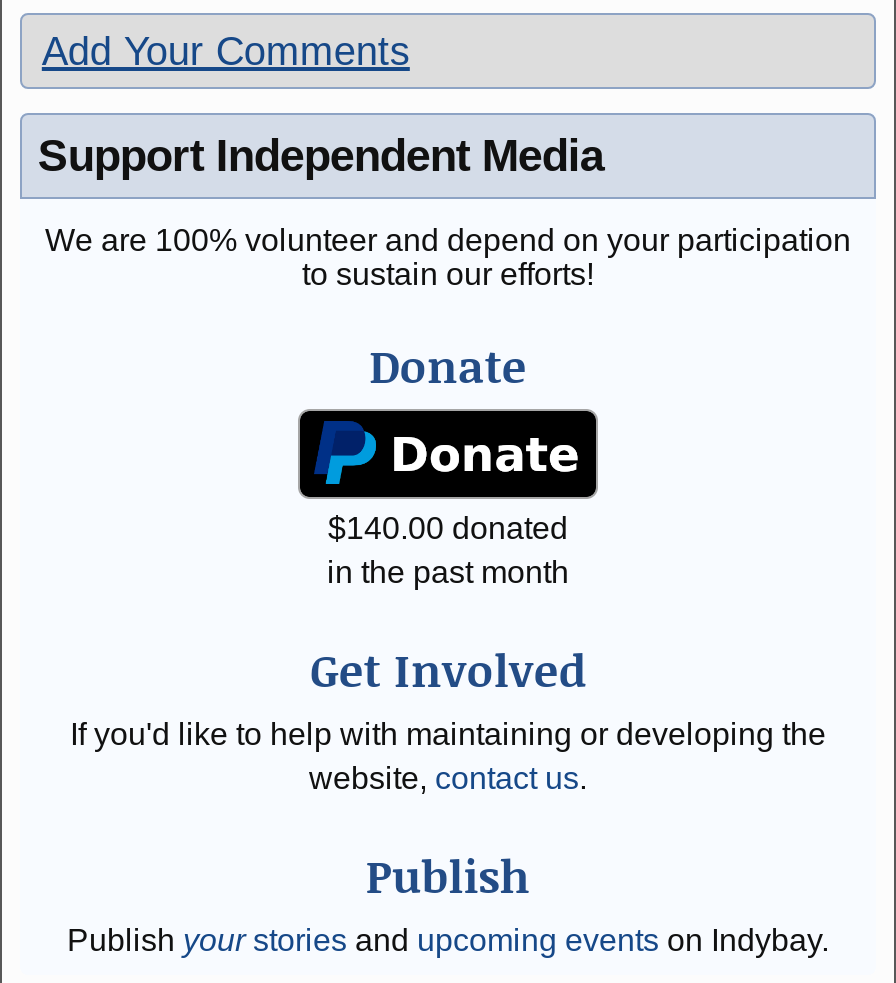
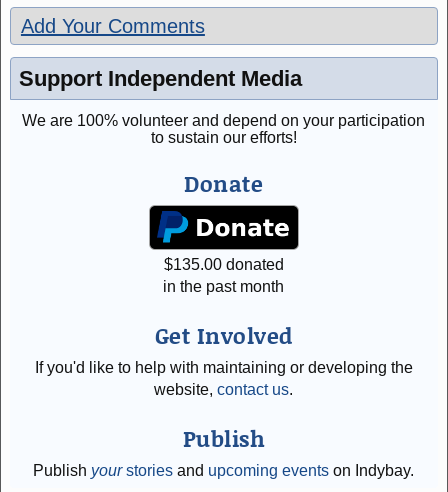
- $140.00 donated
+ $135.00 donated
